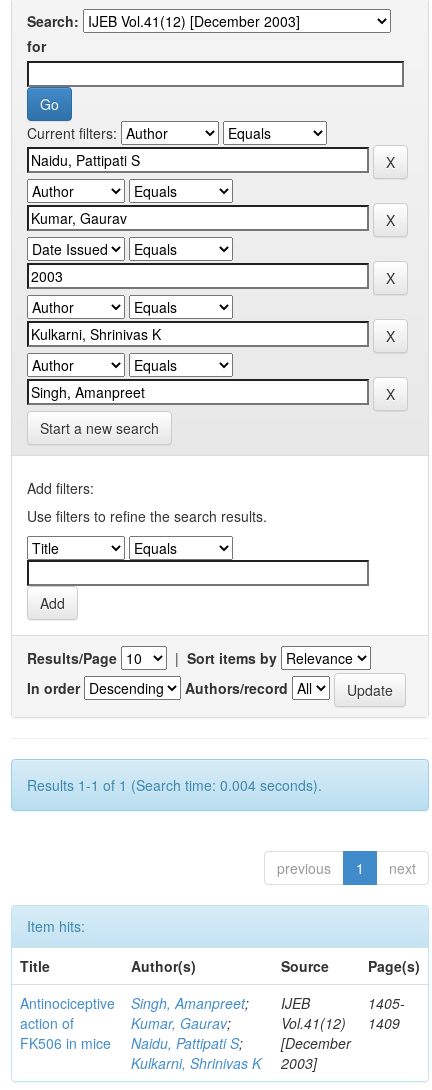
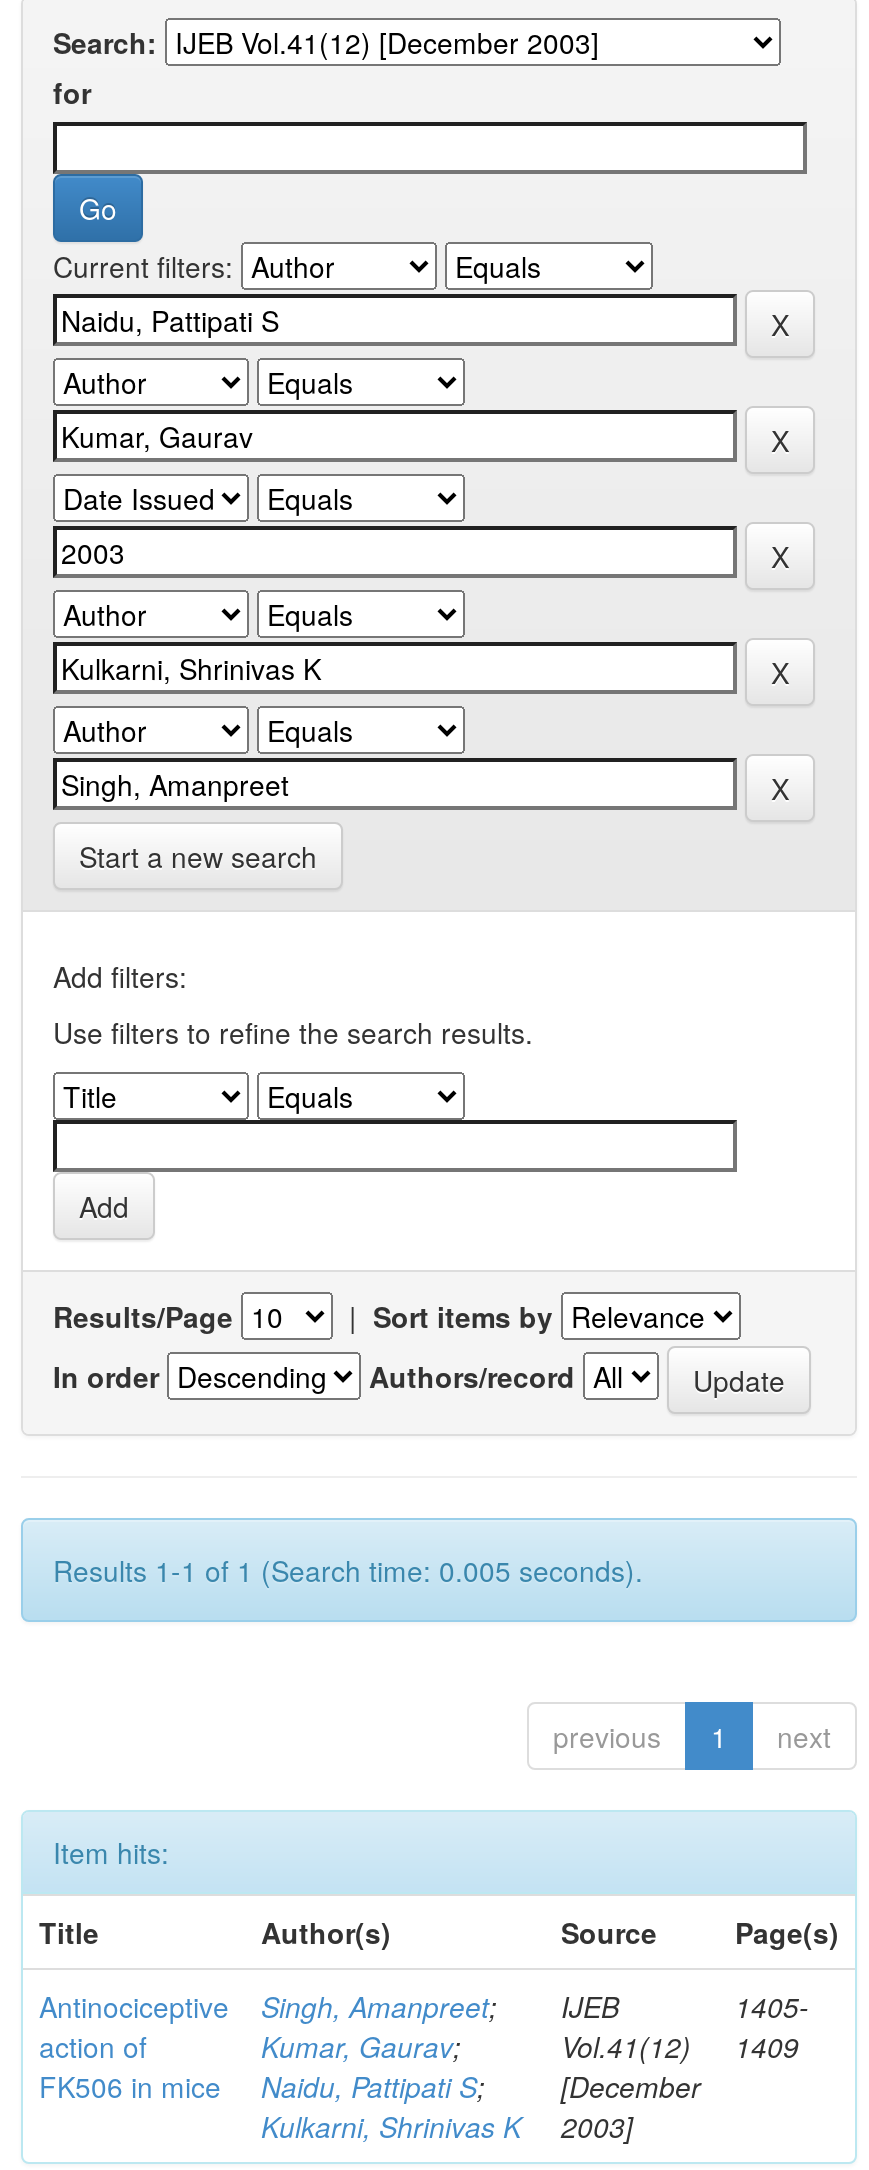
- Results 1-1 of 1 (Search time: 0.004 seconds).
+ Results 1-1 of 1 (Search time: 0.005 seconds).
